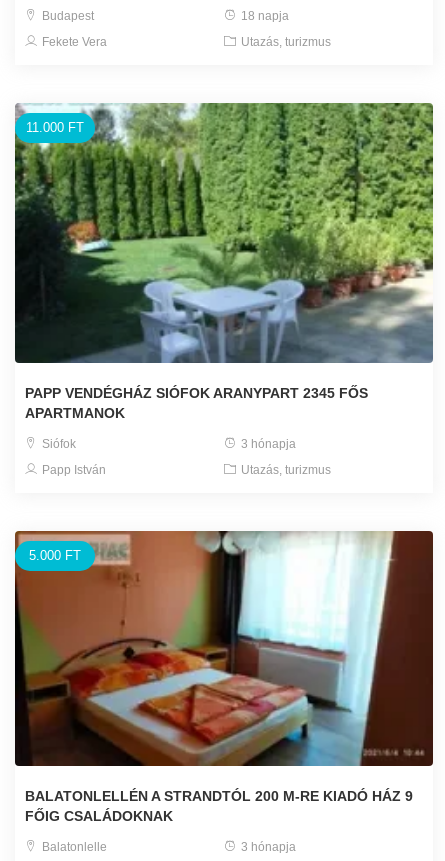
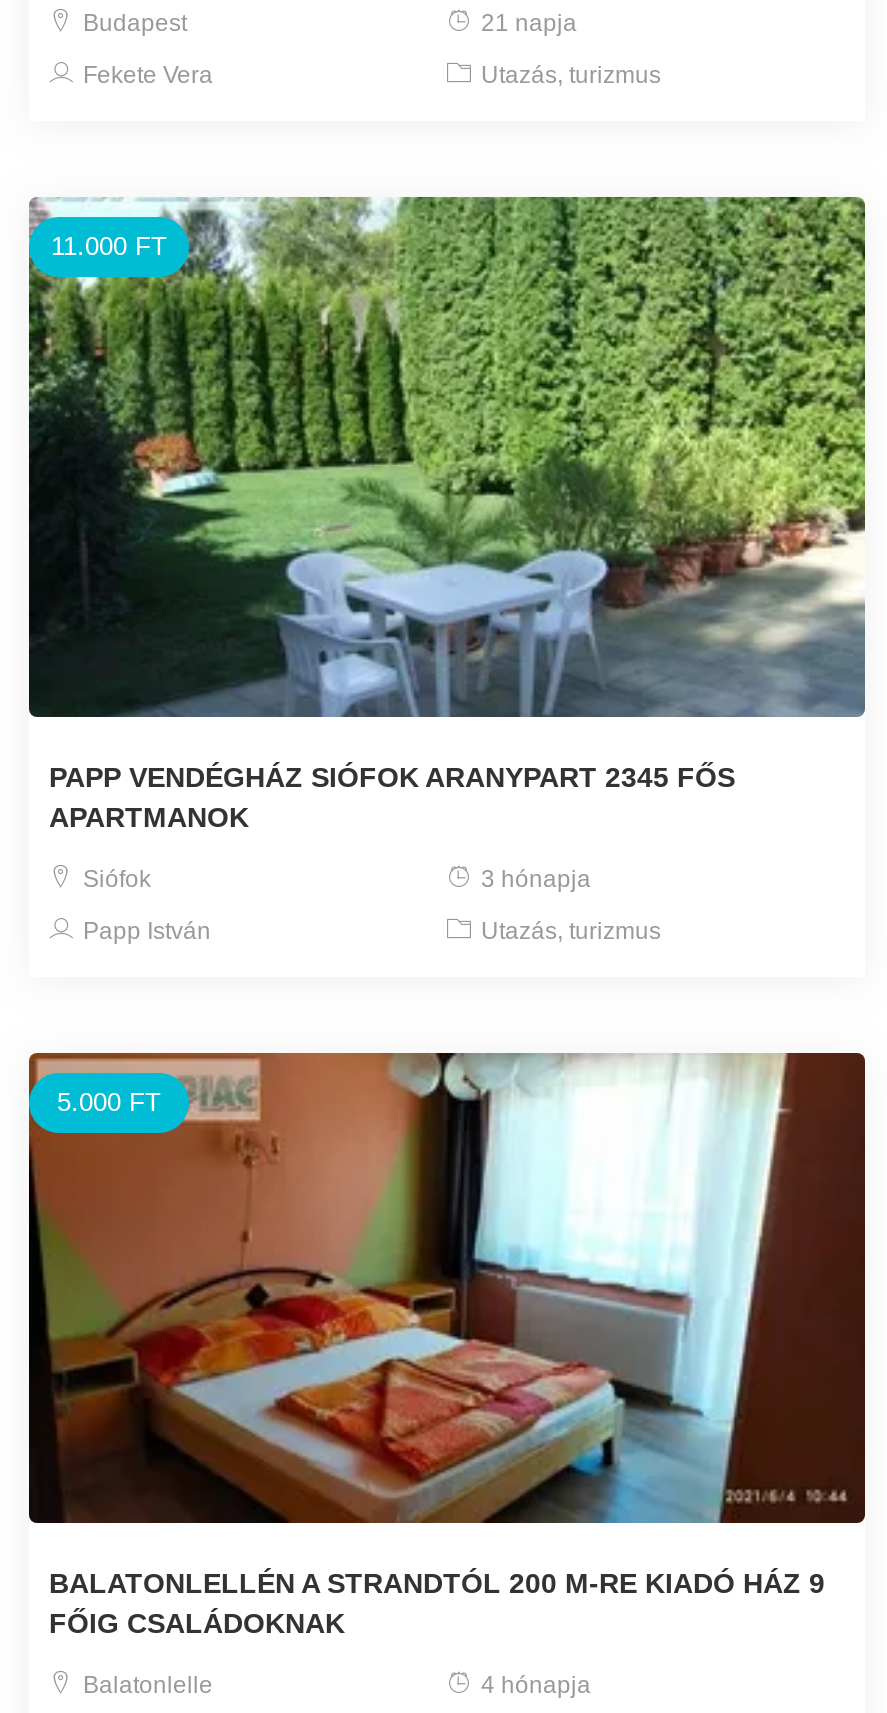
- 18 napja
+ 21 napja

- 3 hónapja
+ 4 hónapja
